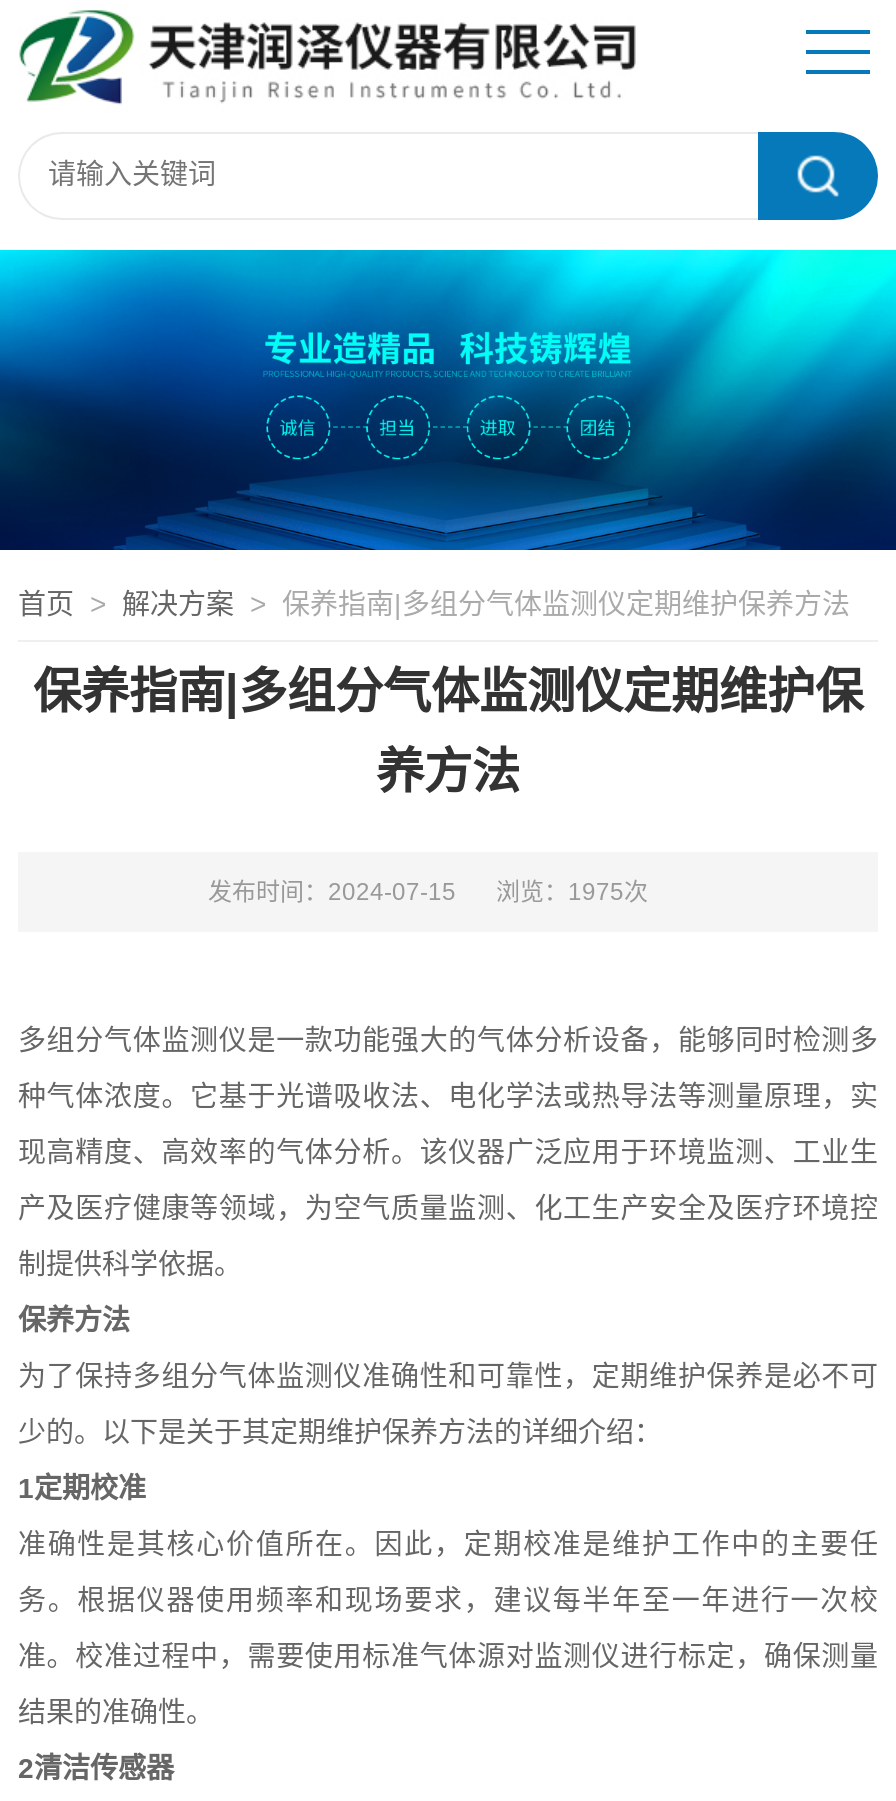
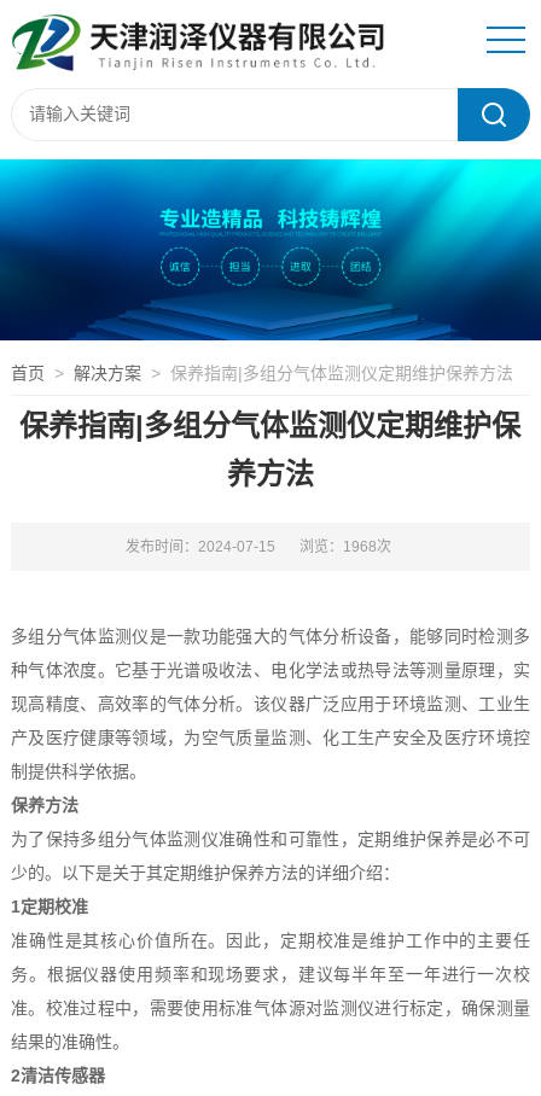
- 发布时间：2024-07-15 浏览：1975次
+ 发布时间：2024-07-15 浏览：1968次
